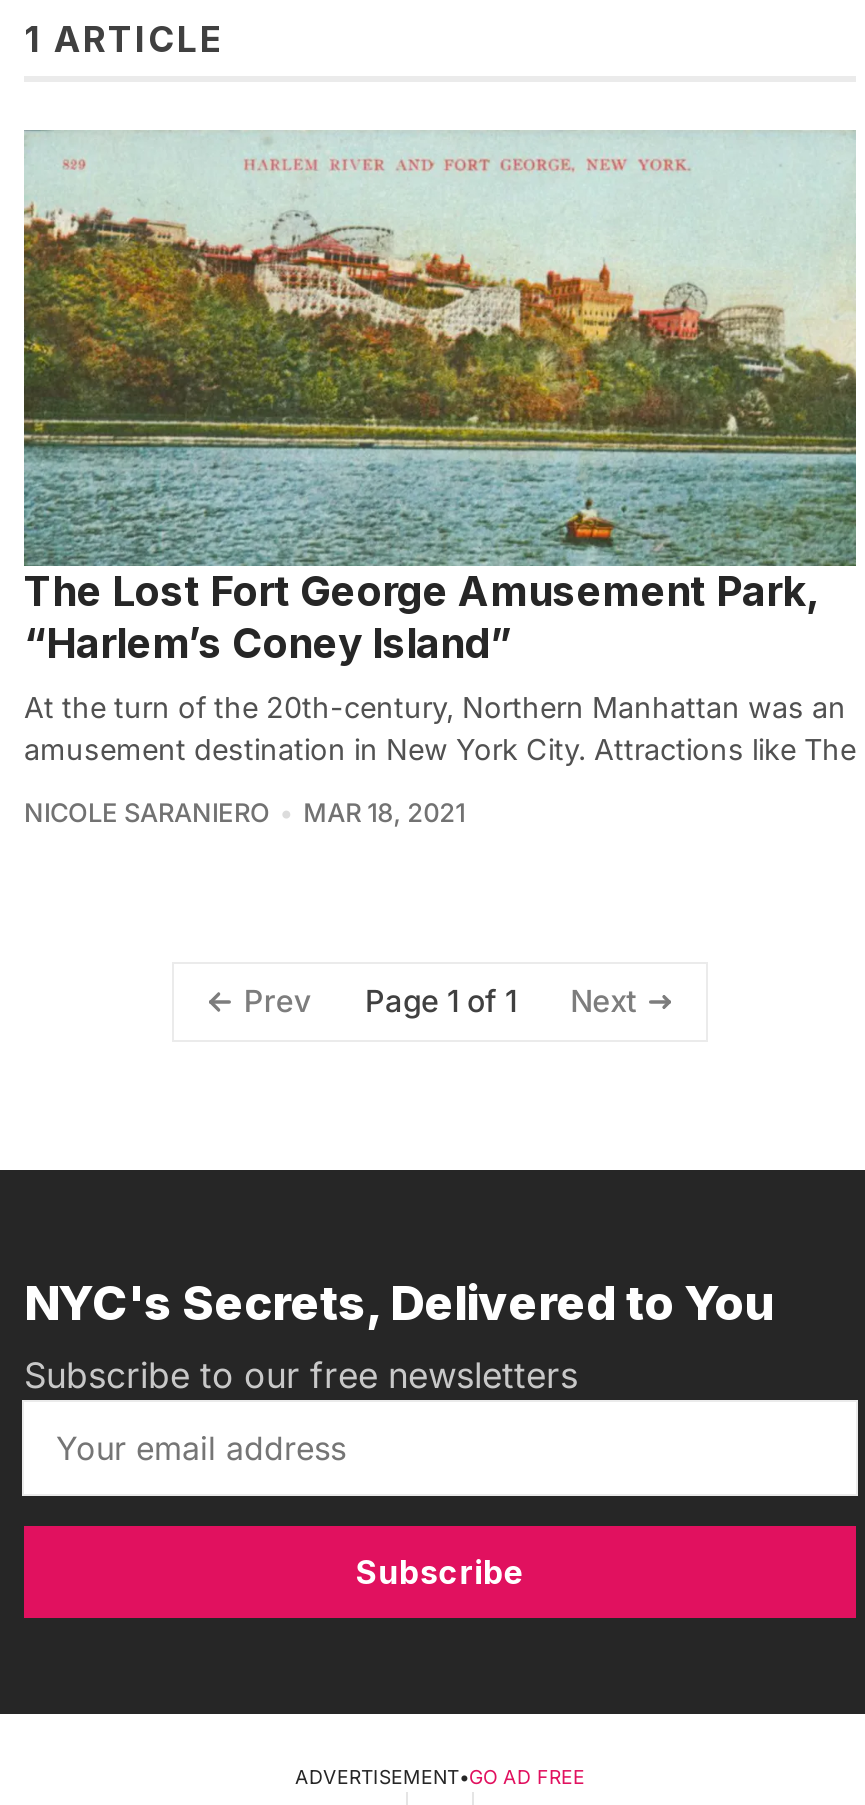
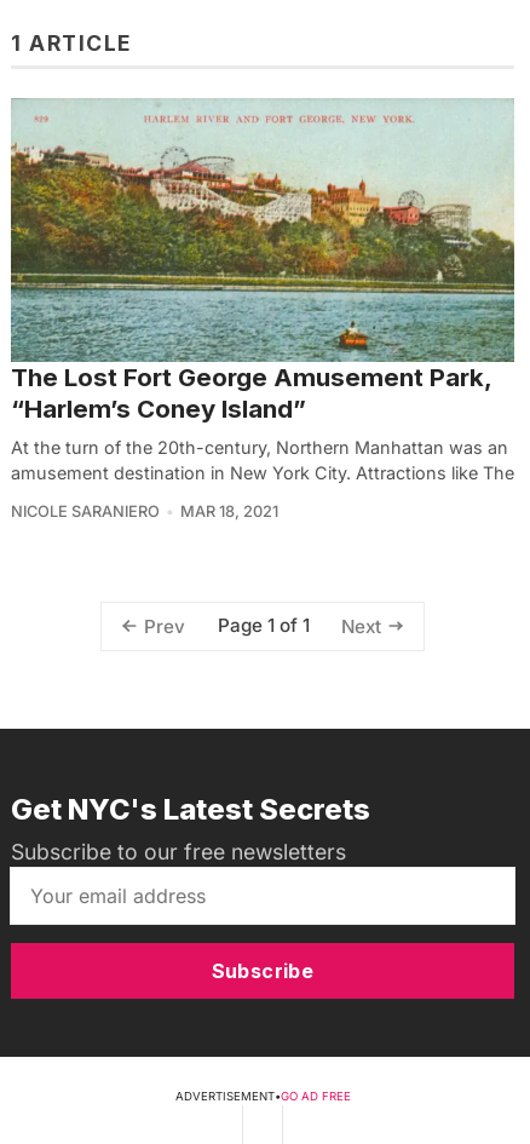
- NYC's Secrets, Delivered to You
+ Get NYC's Latest Secrets
